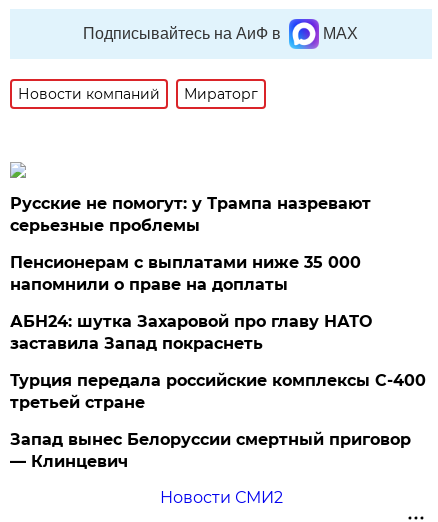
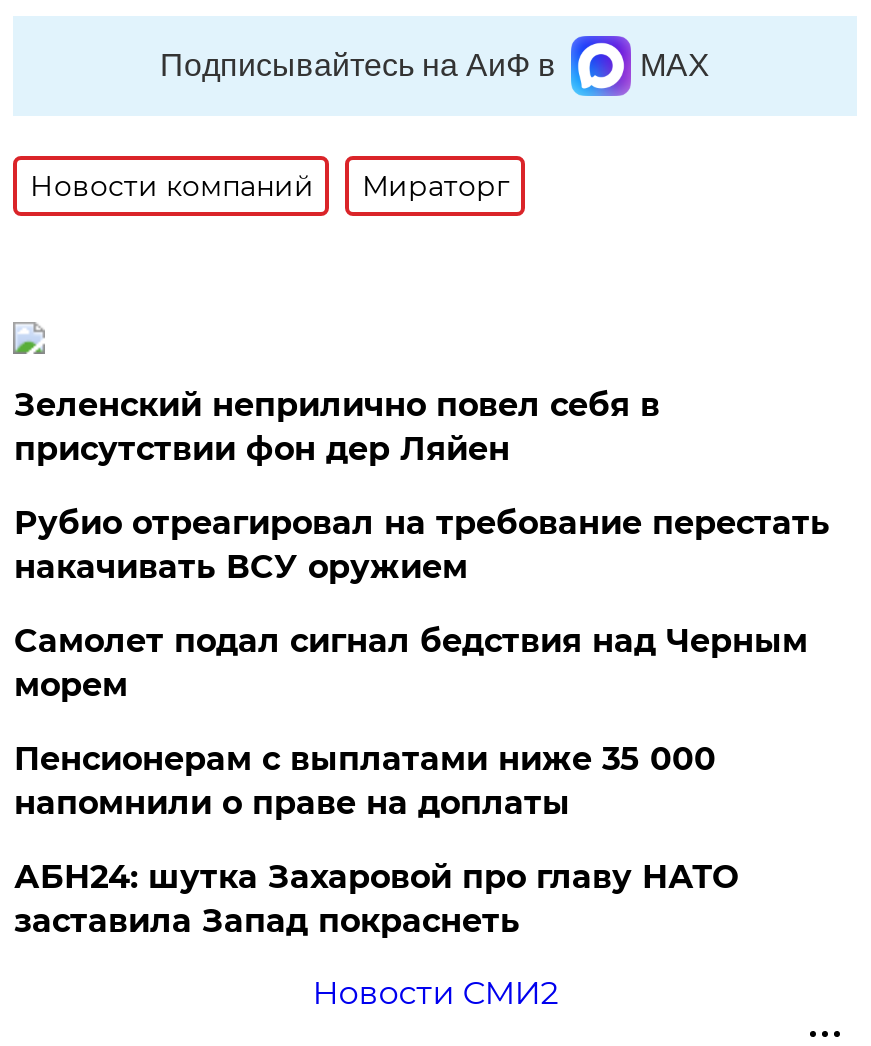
- Русские не помогут: у Трампа назревают
- серьезные проблемы
+ Зеленский неприлично повел cебя в
+ присутствии фон дер Ляйен
+ Рубио отреагировал на требование перестать
+ накачивать ВСУ оружием
+ Самолет подал сигнал бедствия над Черным
+ морем

moved down: Пенсионерам с выплатами ниже 35 000 | напомнили о праве на доплаты | АБН24: шутка Захаровой про главу НАТО | заставила Запад покраснеть

- Турция передала российские комплексы С-400
- третьей стране
- Запад вынес Белоруссии смертный приговор
- — Клинцевич
